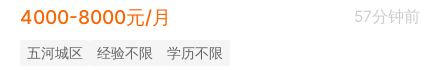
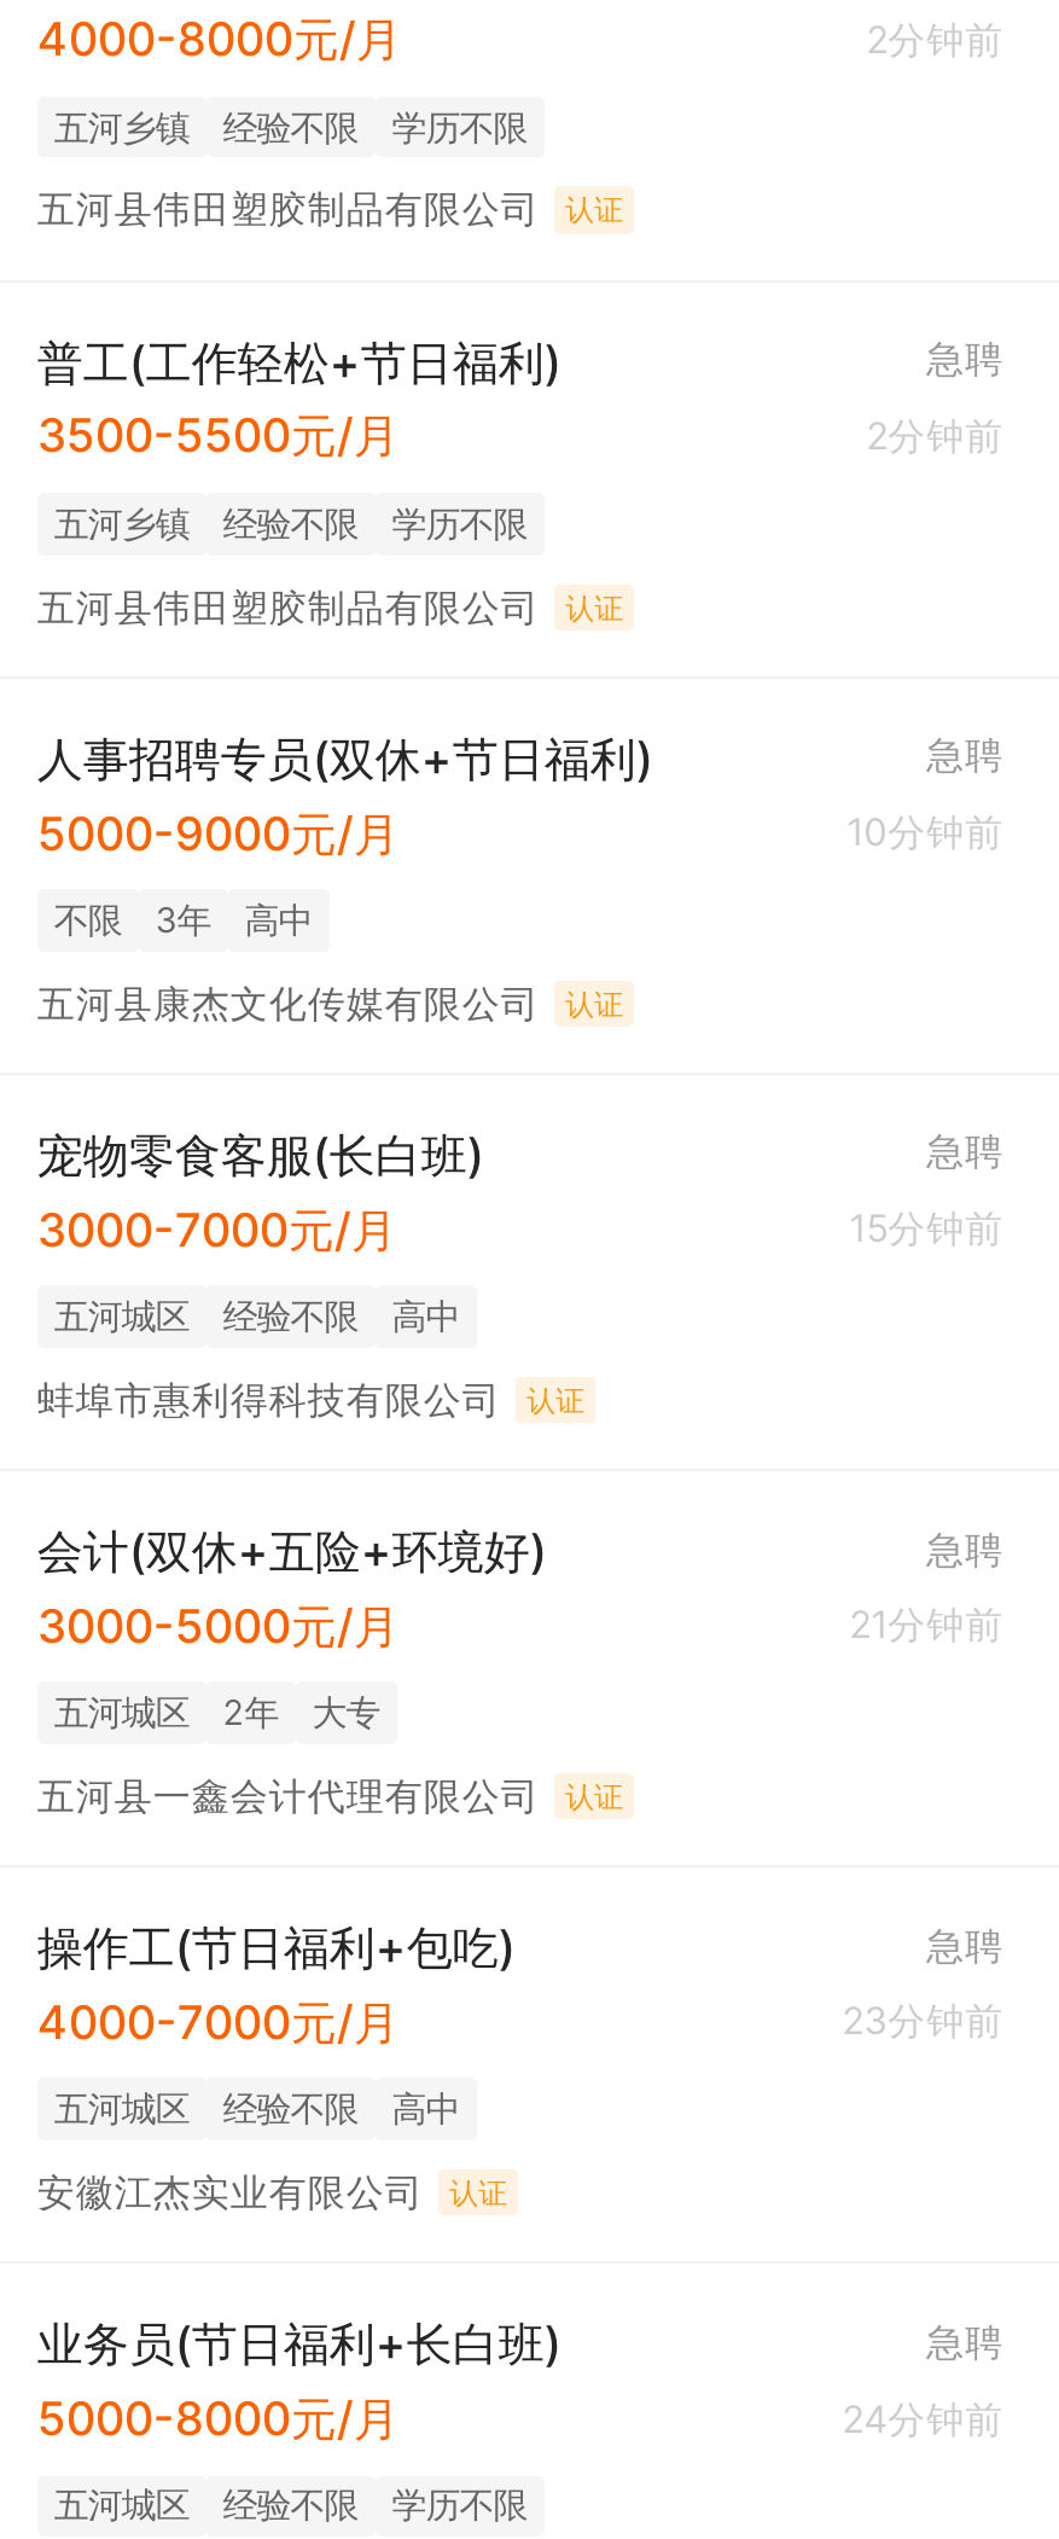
- 57分钟前
+ 2分钟前
+ 五河乡镇
+ 经验不限
+ 学历不限
+ 五河县伟田塑胶制品有限公司
+ 认证
+ 普工(工作轻松+节日福利)
+ 急聘
+ 3500-5500元/月
+ 2分钟前
+ 五河乡镇
+ 经验不限
+ 学历不限
+ 五河县伟田塑胶制品有限公司
+ 认证
+ 人事招聘专员(双休+节日福利)
+ 急聘
+ 5000-9000元/月
+ 10分钟前
+ 不限
+ 3年
+ 高中
+ 五河县康杰文化传媒有限公司
+ 认证
+ 宠物零食客服(长白班)
+ 急聘
+ 3000-7000元/月
+ 15分钟前
+ 五河城区
+ 经验不限
+ 高中
+ 蚌埠市惠利得科技有限公司
+ 认证
+ 会计(双休+五险+环境好)
+ 急聘
+ 3000-5000元/月
+ 21分钟前
+ 五河城区
+ 2年
+ 大专
+ 五河县一鑫会计代理有限公司
+ 认证
+ 操作工(节日福利+包吃)
+ 急聘
+ 4000-7000元/月
+ 23分钟前
+ 五河城区
+ 经验不限
+ 高中
+ 安徽江杰实业有限公司
+ 认证
+ 业务员(节日福利+长白班)
+ 急聘
+ 5000-8000元/月
+ 24分钟前
